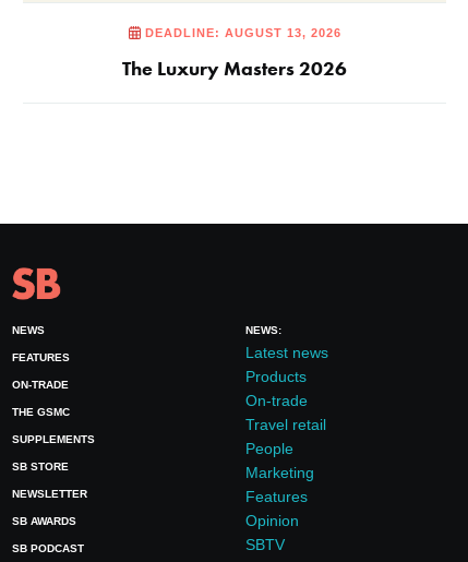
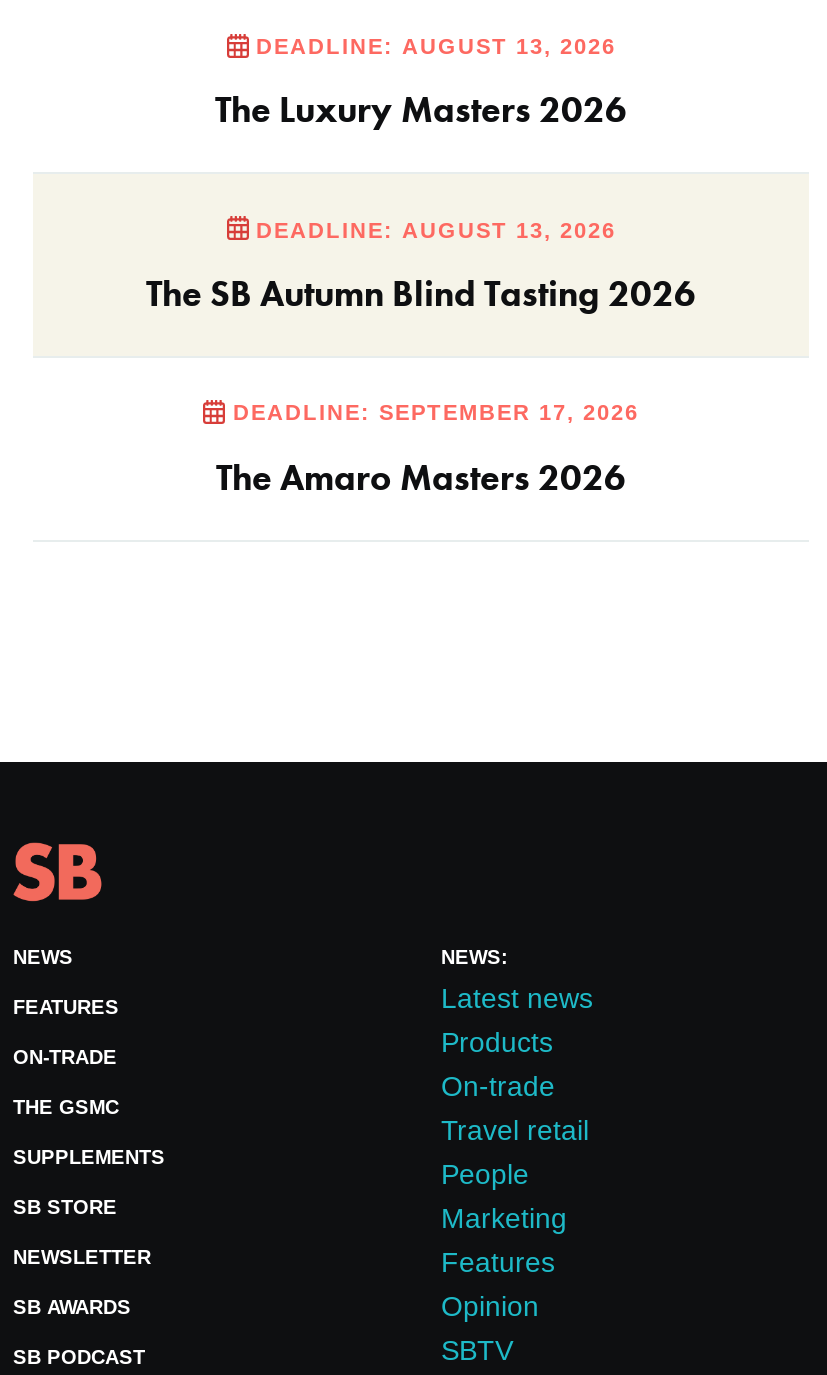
+ DEADLINE: AUGUST 13, 2026
+ The SB Autumn Blind Tasting 2026
+ DEADLINE: SEPTEMBER 17, 2026
+ The Amaro Masters 2026
